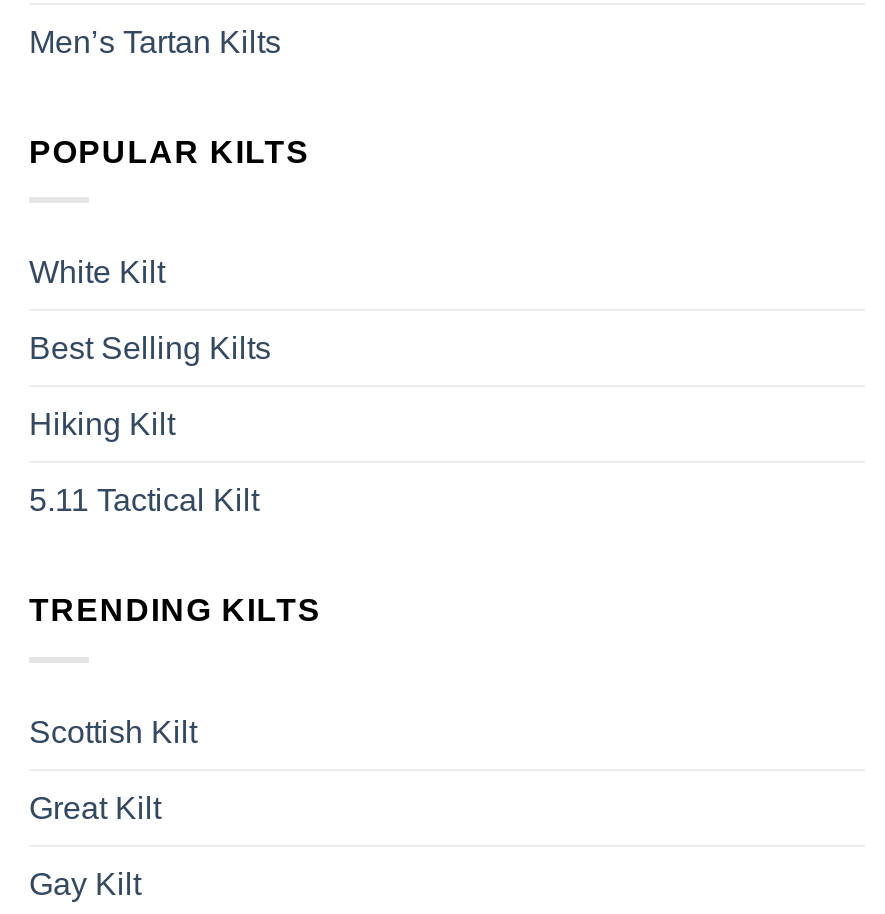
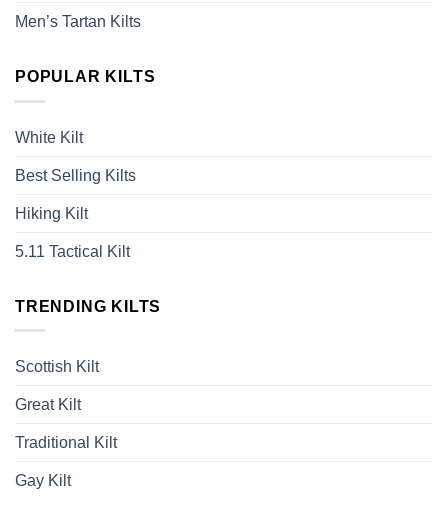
+ Traditional Kilt
